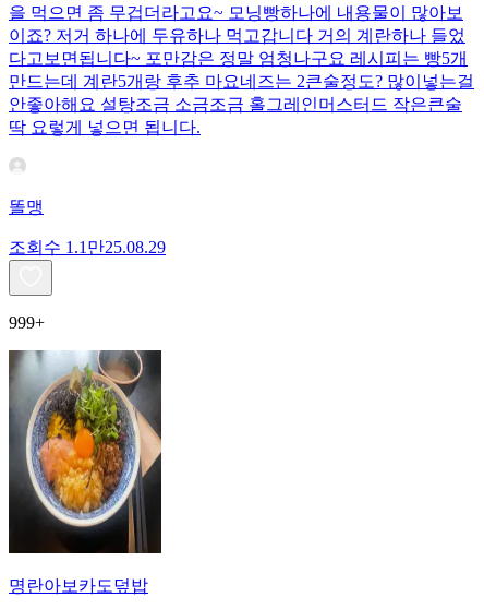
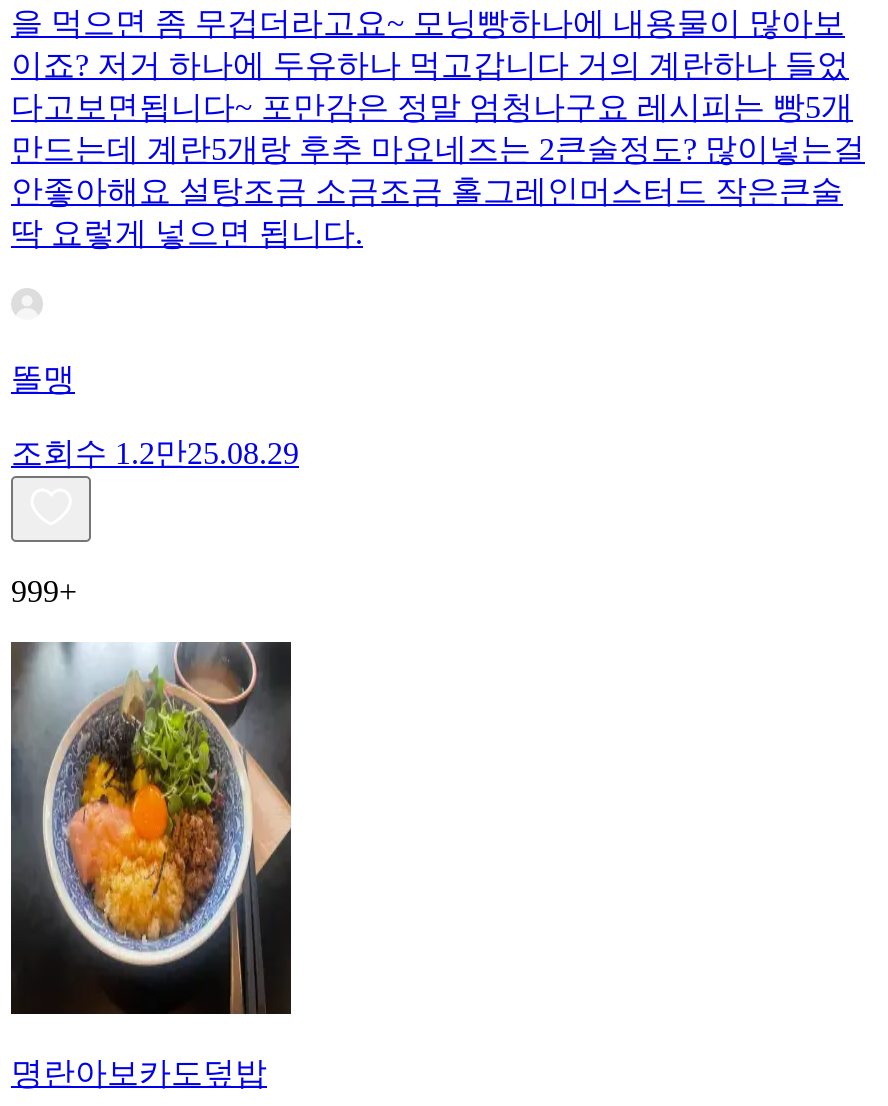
- 조회수 1.1만 25.08.29
+ 조회수 1.2만 25.08.29
